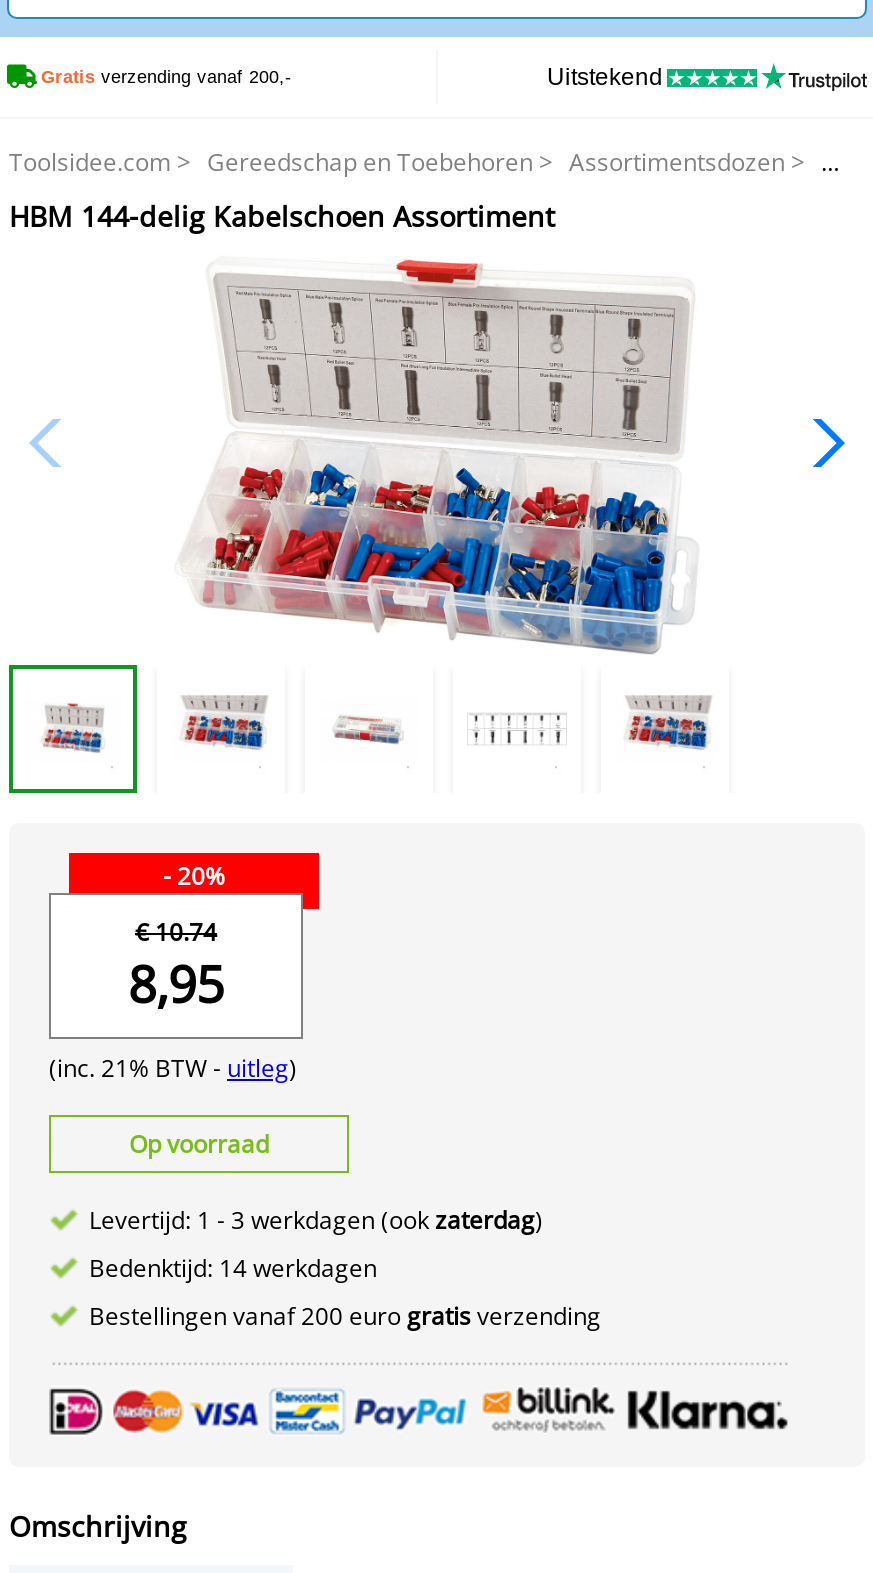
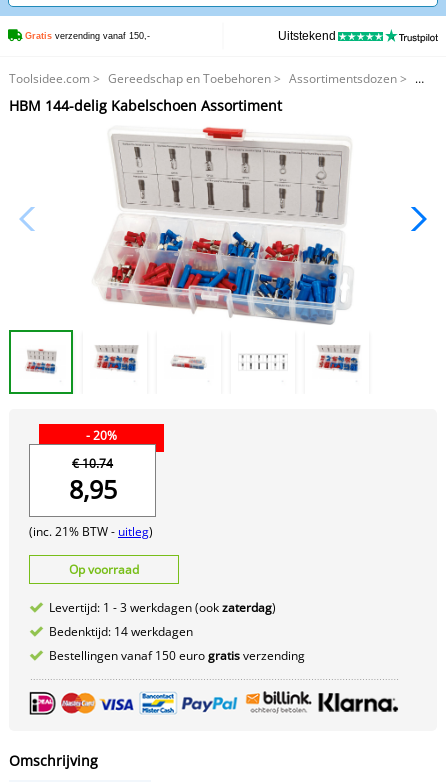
- Gratis verzending vanaf 200,-
+ Gratis verzending vanaf 150,-

- Bestellingen vanaf 200 euro gratis verzending
+ Bestellingen vanaf 150 euro gratis verzending
